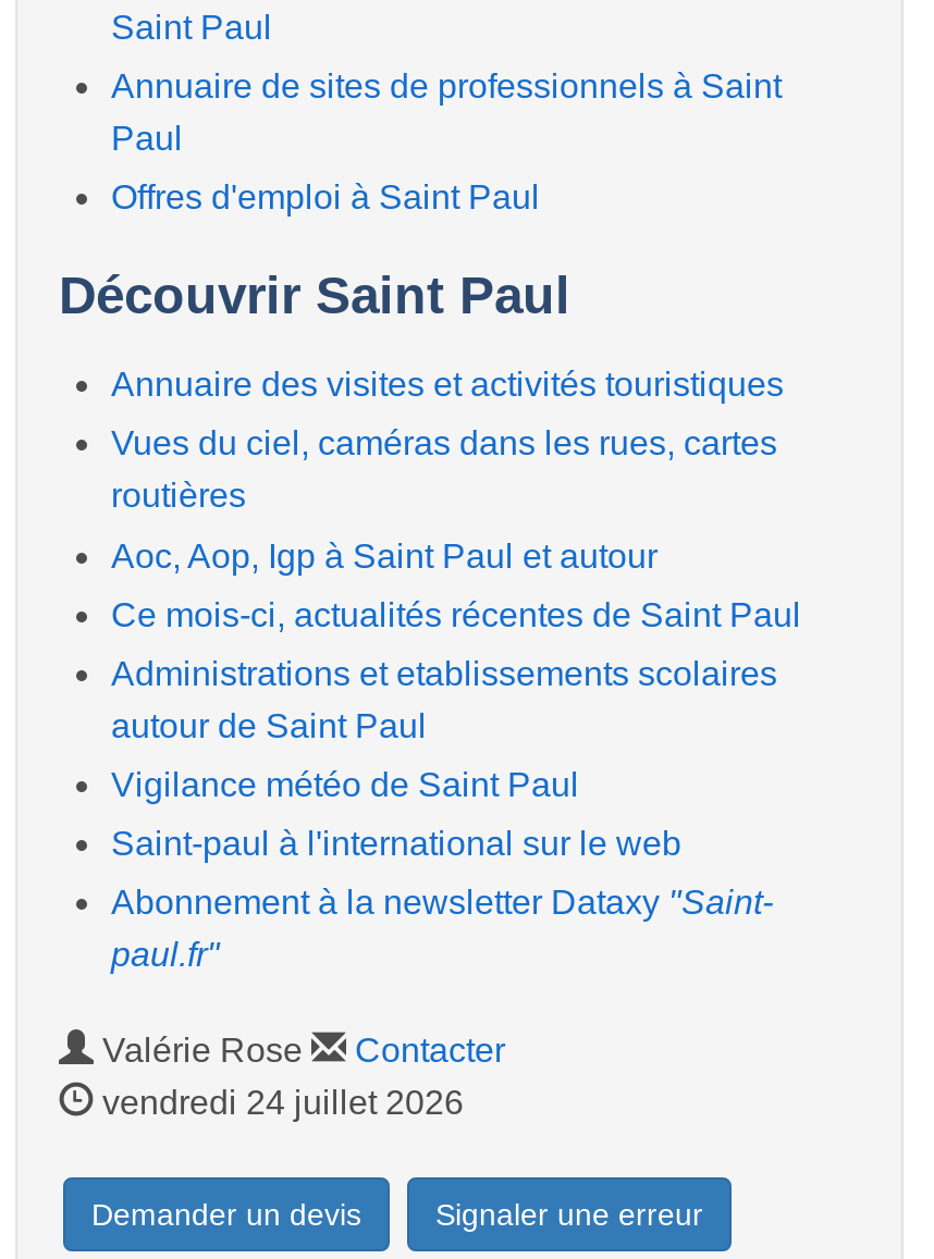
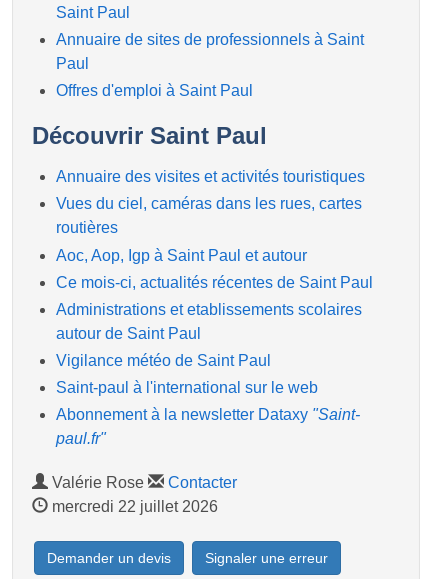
- vendredi 24 juillet 2026
+ mercredi 22 juillet 2026
